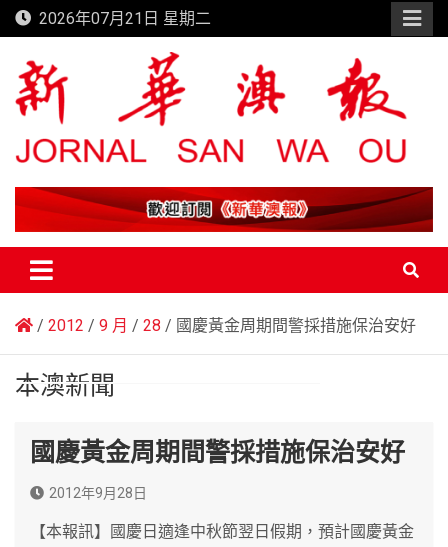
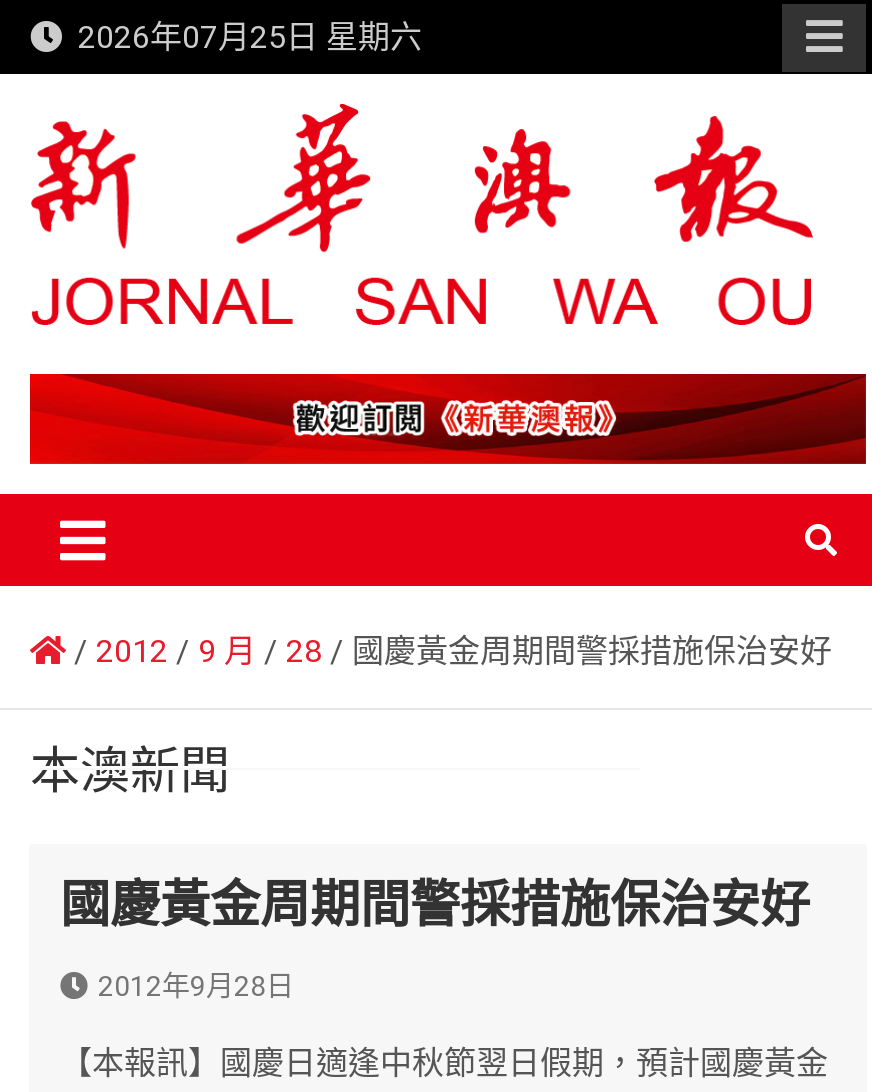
- 2026年07月21日 星期二
+ 2026年07月25日 星期六
